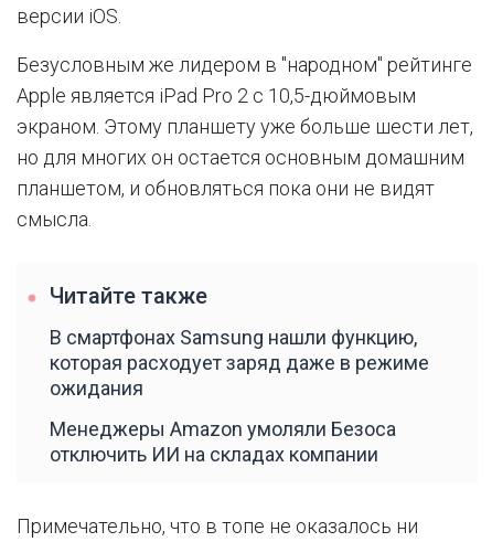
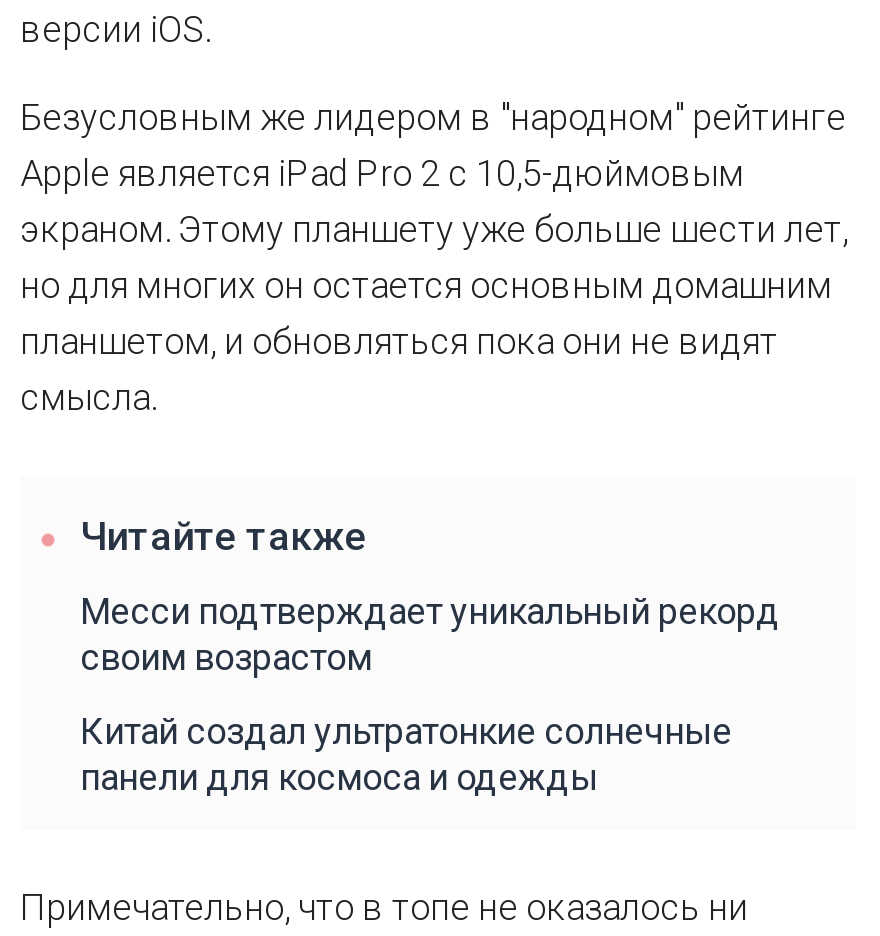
- В смартфонах Samsung нашли функцию,
- которая расходует заряд даже в режиме
- ожидания
+ Месси подтверждает уникальный рекорд
+ своим возрастом

- Менеджеры Amazon умоляли Безоса
- отключить ИИ на складах компании
+ Китай создал ультратонкие солнечные
+ панели для космоса и одежды
